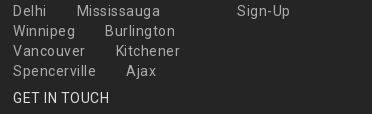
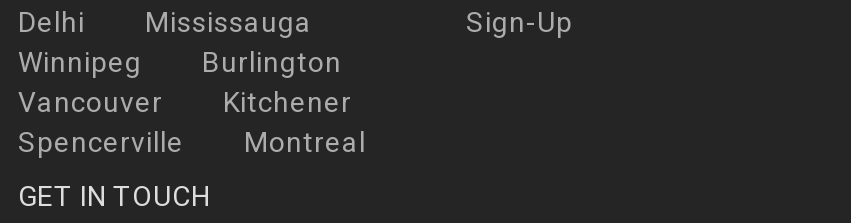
- Ajax
+ Montreal
